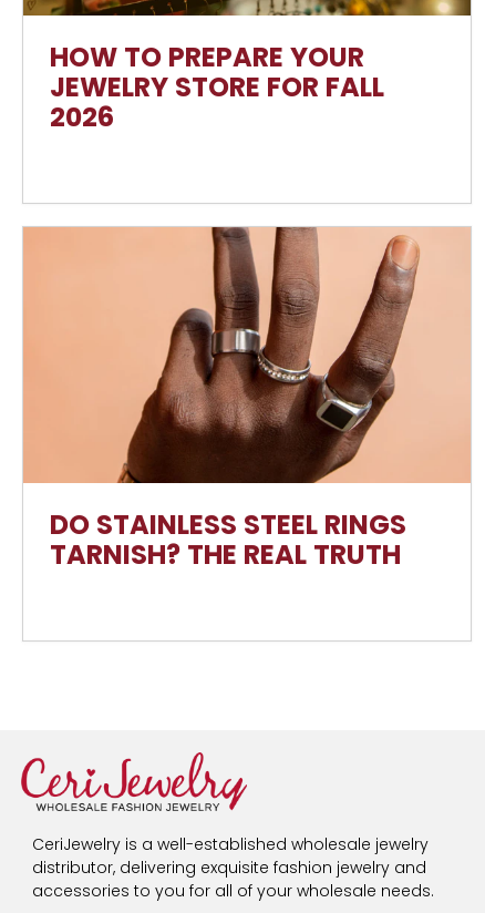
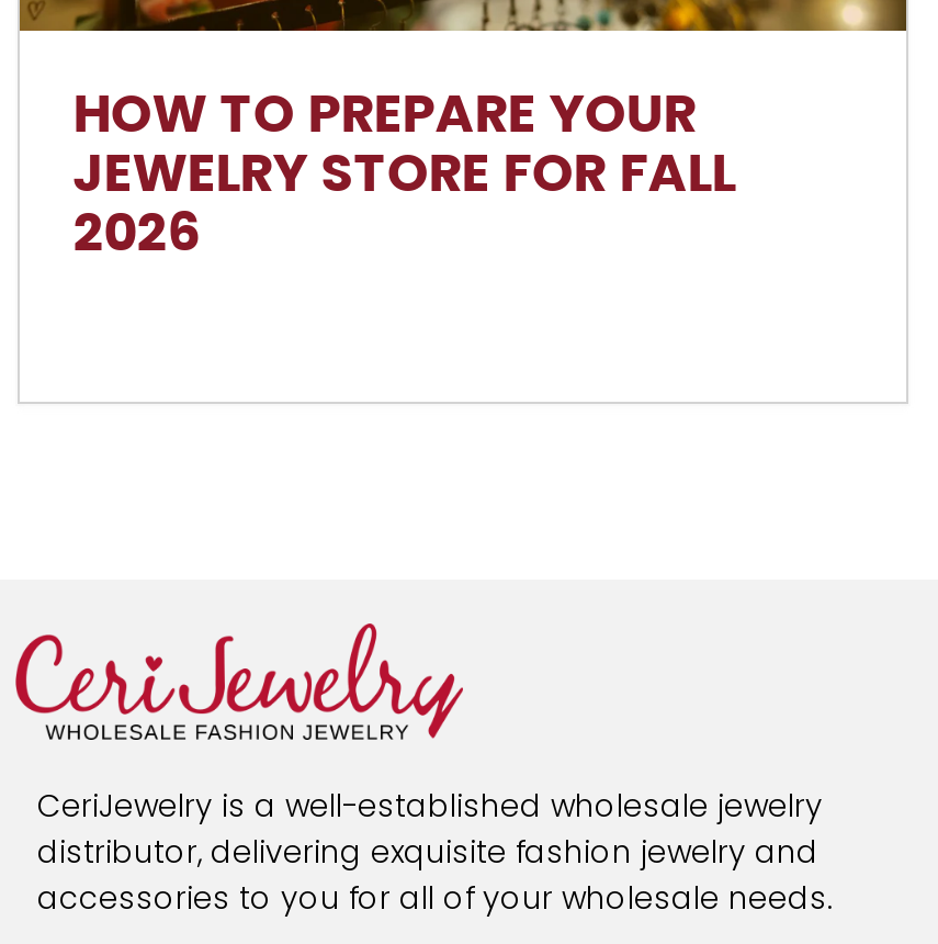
- [image]
- DO STAINLESS STEEL RINGS
- TARNISH? THE REAL TRUTH
